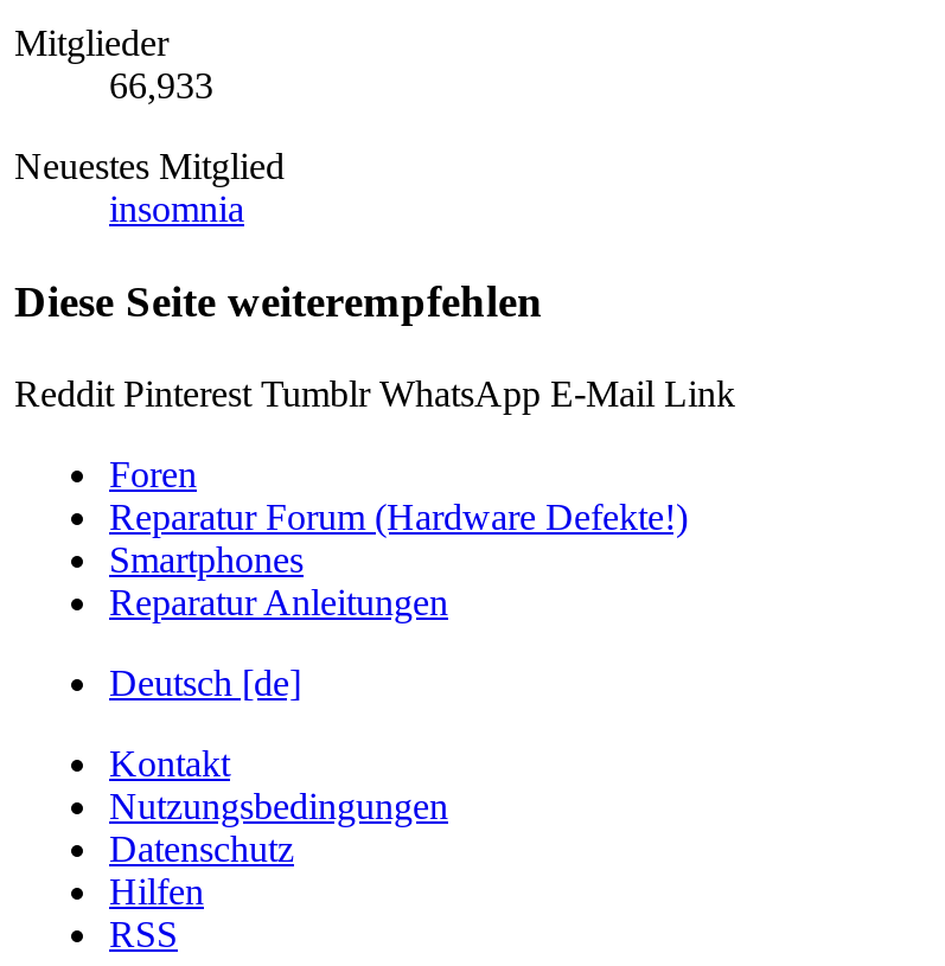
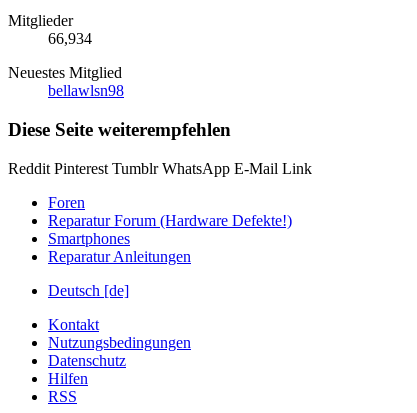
- 66,933
+ 66,934

- insomnia
+ bellawlsn98
